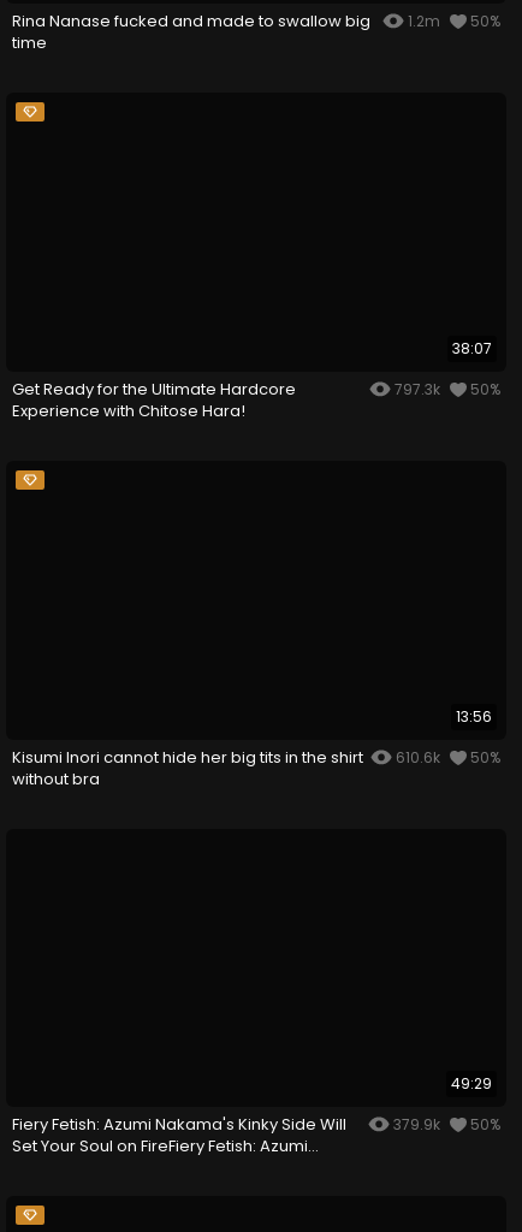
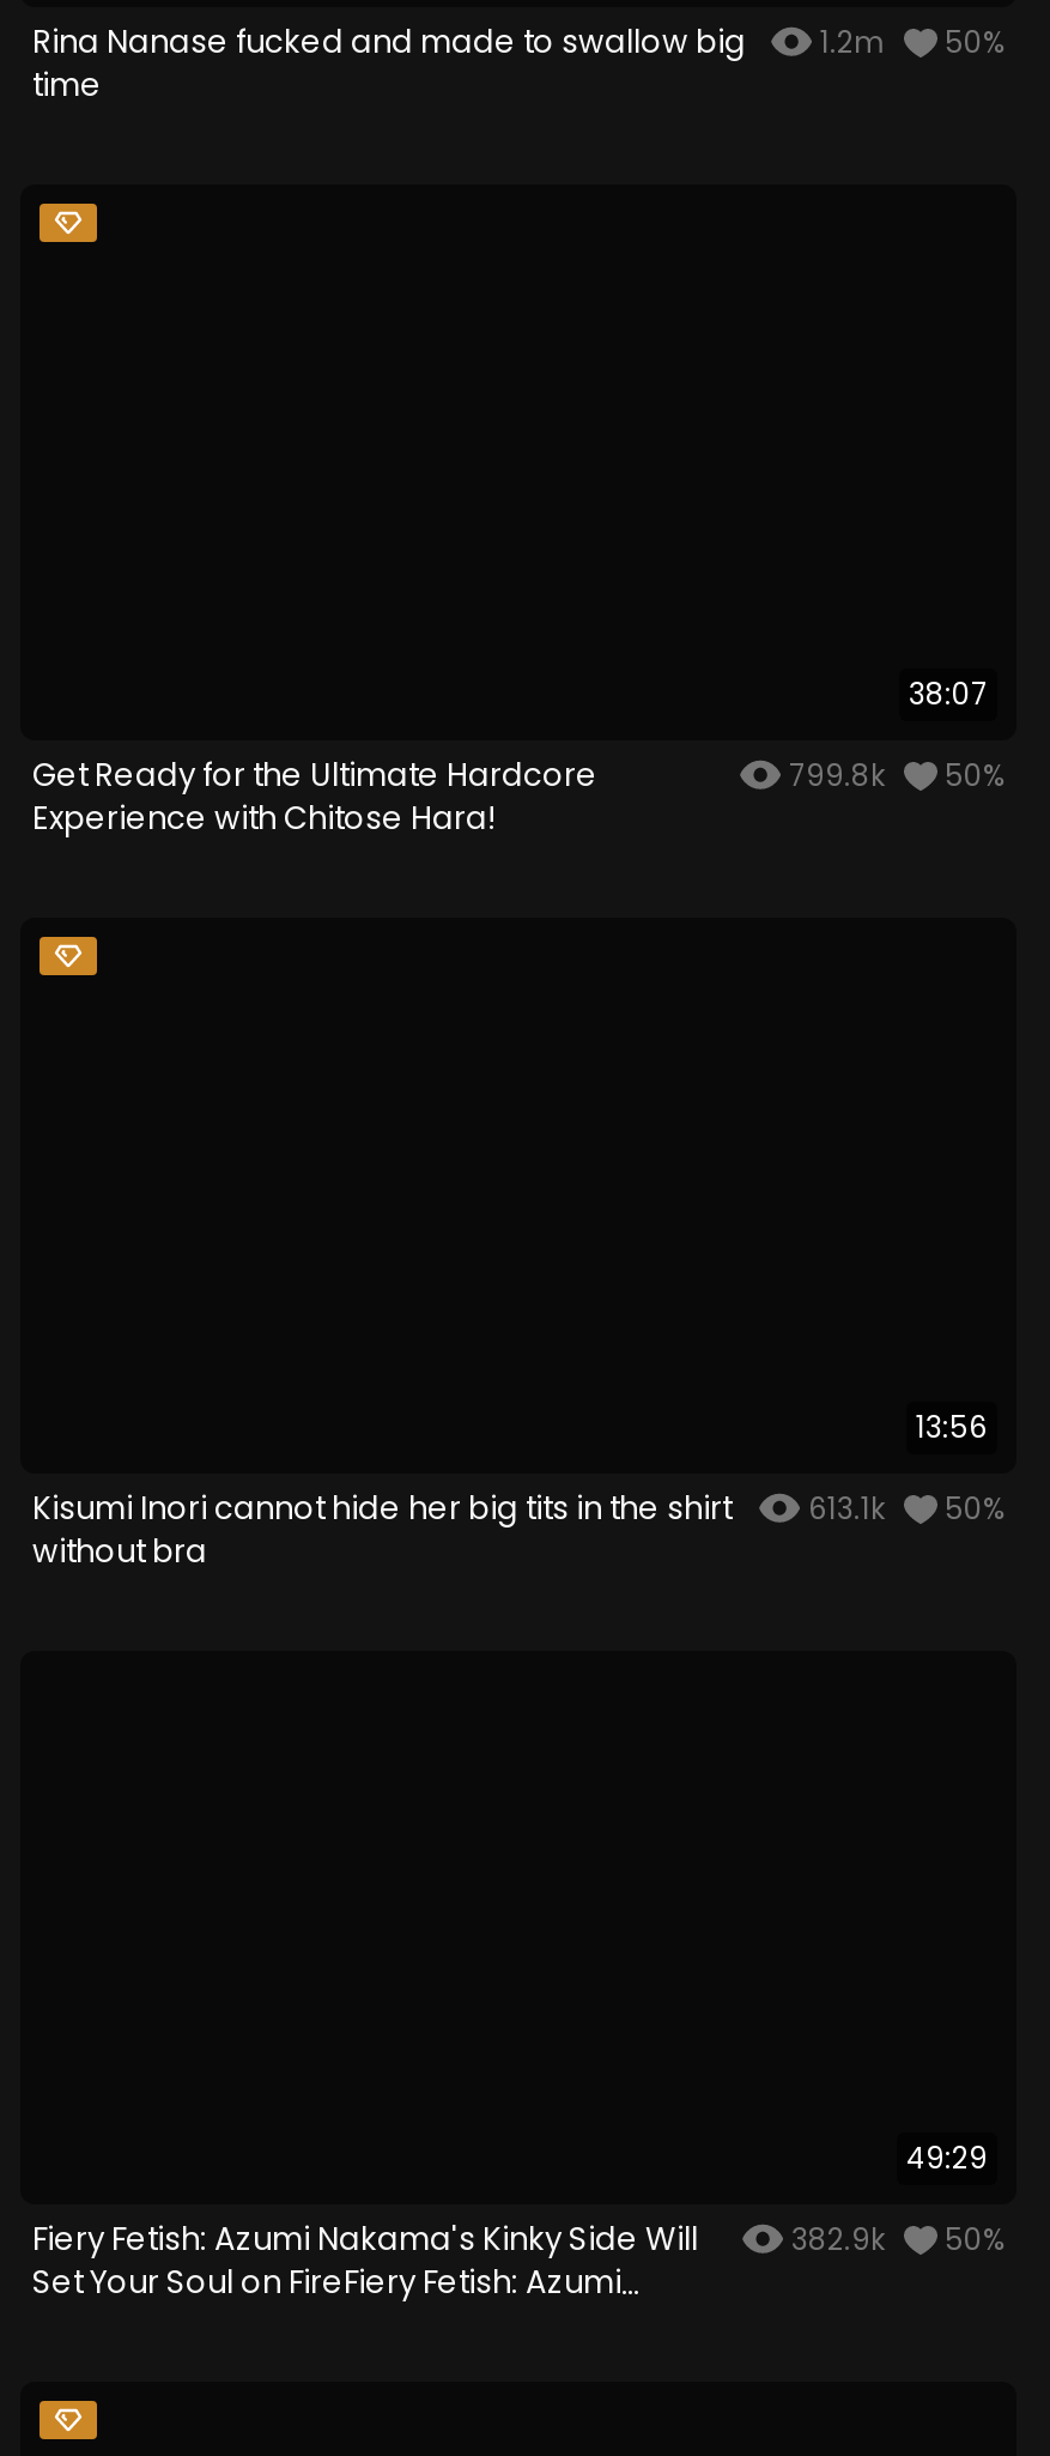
- 797.3k 50%
+ 799.8k 50%

- Kisumi Inori cannot hide her big tits in the shirt 610.6k 50%
+ Kisumi Inori cannot hide her big tits in the shirt 613.1k 50%

- 379.9k 50%
+ 382.9k 50%
